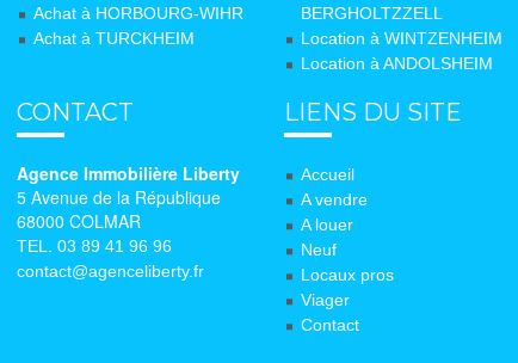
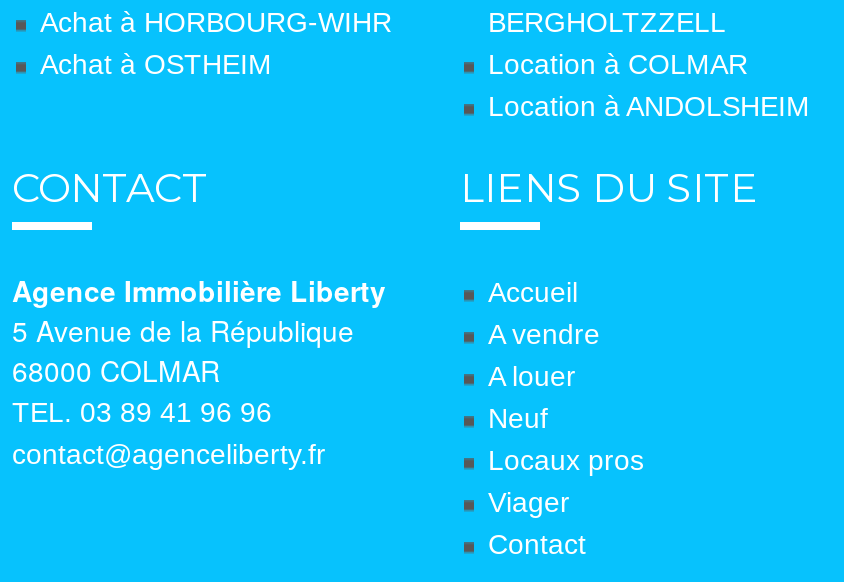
- Achat à TURCKHEIM
+ Achat à OSTHEIM

- Location à WINTZENHEIM
+ Location à COLMAR
